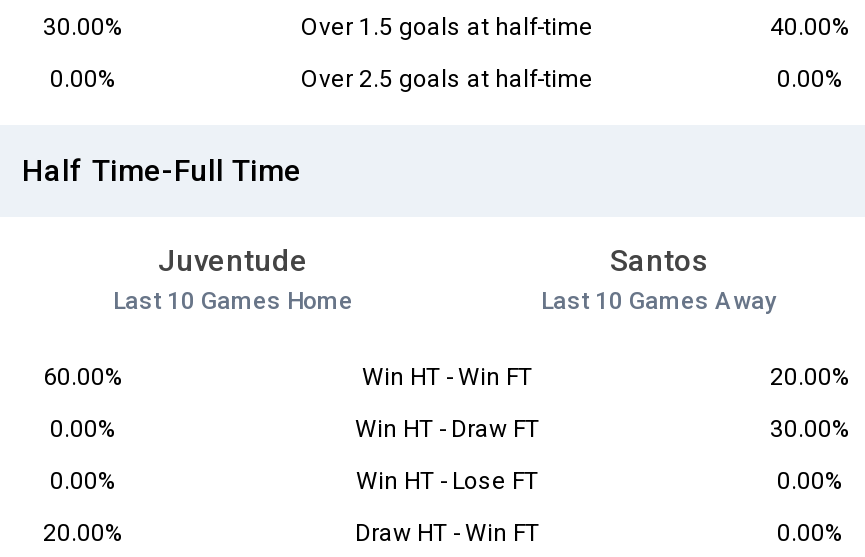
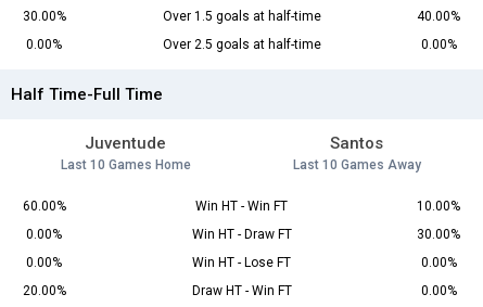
- 20.00%
+ 10.00%
